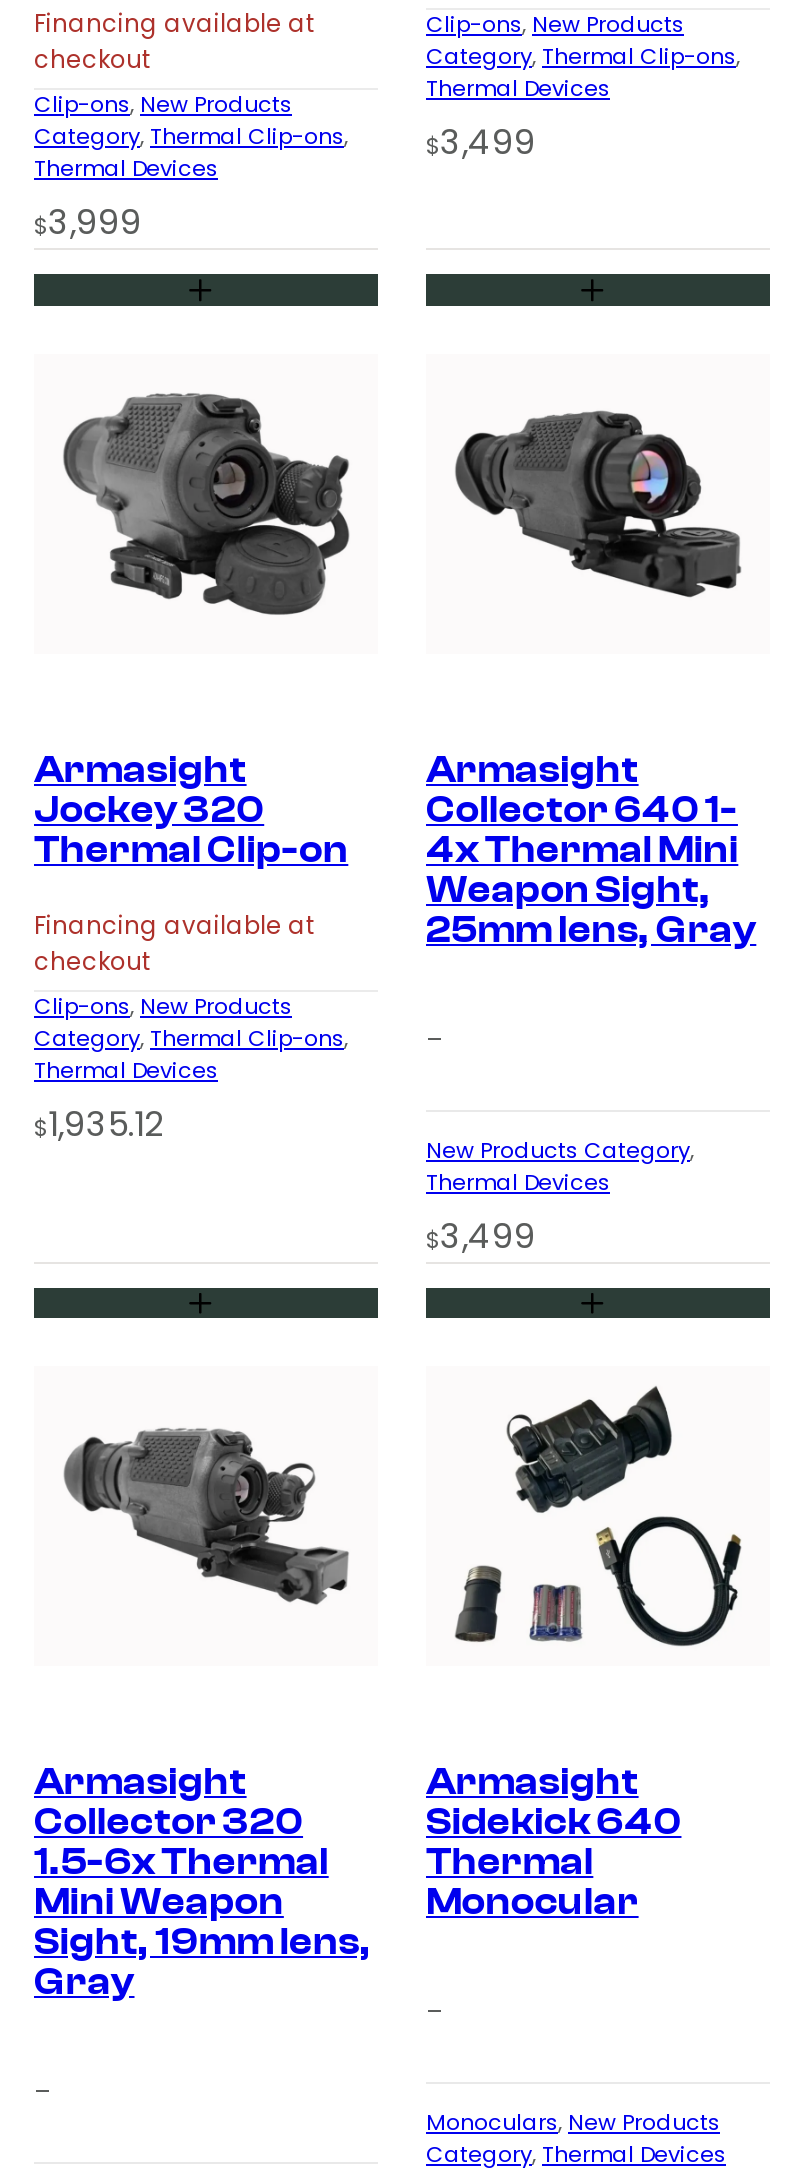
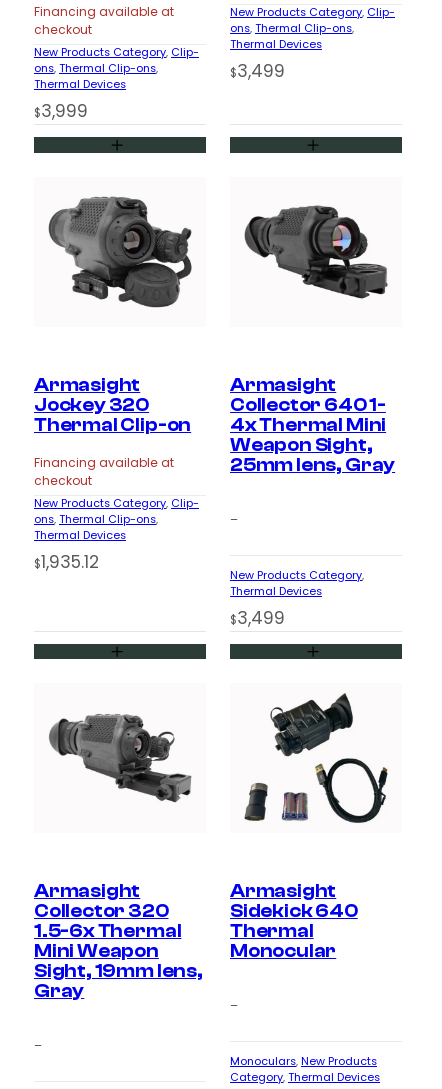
- Clip-ons, New Products
- Category, Thermal Clip-ons ,
+ New Products Category, Clip-
+ ons, Thermal Clip-ons ,

- Clip-ons, New Products
- Category, Thermal Clip-ons ,
+ New Products Category, Clip-
+ ons, Thermal Clip-ons ,

- Clip-ons, New Products
- Category, Thermal Clip-ons ,
+ New Products Category, Clip-
+ ons, Thermal Clip-ons ,
